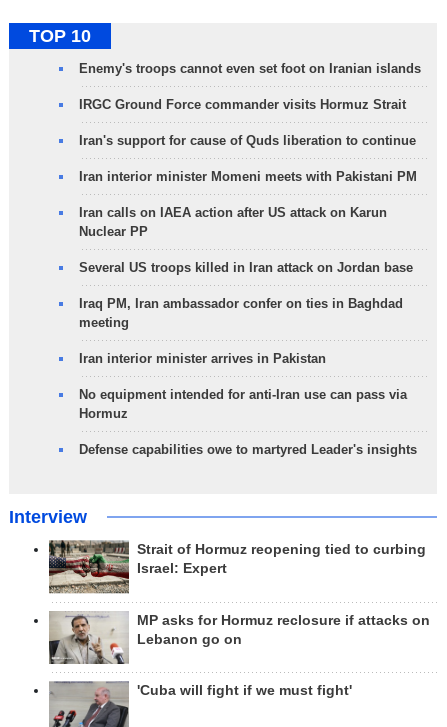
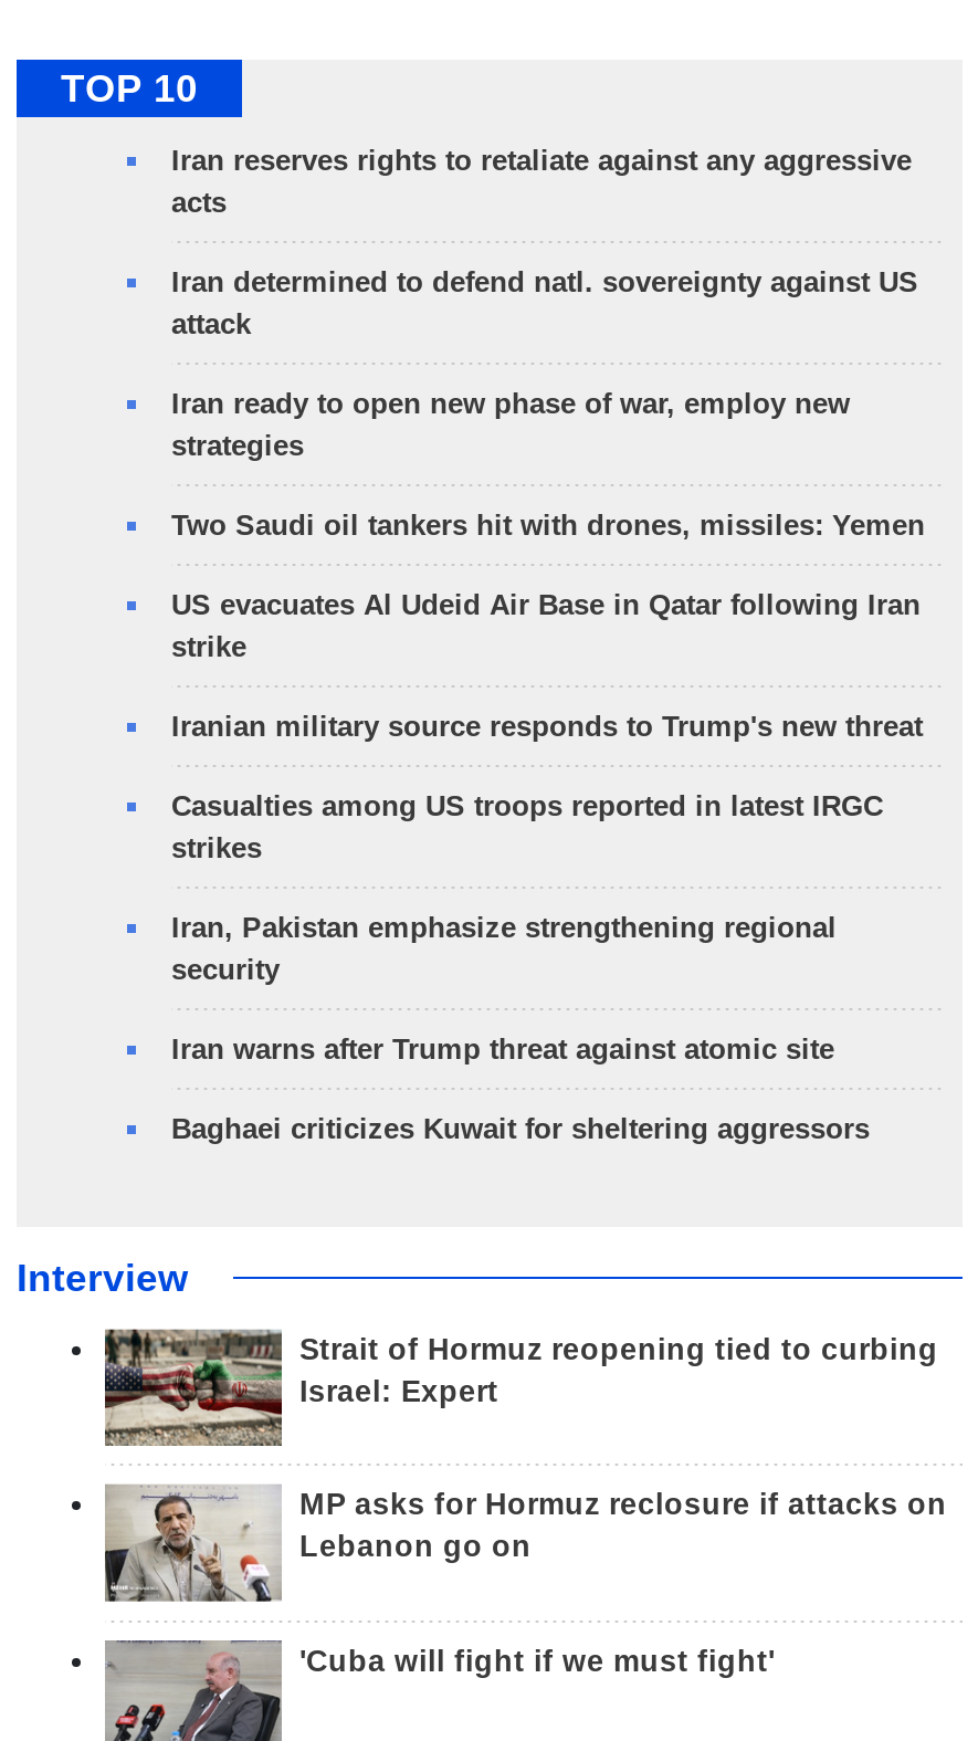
- Enemy's troops cannot even set foot on Iranian islands
+ Iran reserves rights to retaliate against any aggressive
+ acts

- IRGC Ground Force commander visits Hormuz Strait
+ Iran determined to defend natl. sovereignty against US
+ attack

- Iran's support for cause of Quds liberation to continue
+ Iran ready to open new phase of war, employ new
+ strategies

- Iran interior minister Momeni meets with Pakistani PM
+ Two Saudi oil tankers hit with drones, missiles: Yemen

- Iran calls on IAEA action after US attack on Karun
- Nuclear PP
+ US evacuates Al Udeid Air Base in Qatar following Iran
+ strike

- Several US troops killed in Iran attack on Jordan base
+ Iranian military source responds to Trump's new threat

- Iraq PM, Iran ambassador confer on ties in Baghdad
- meeting
+ Casualties among US troops reported in latest IRGC
+ strikes

- Iran interior minister arrives in Pakistan
+ Iran, Pakistan emphasize strengthening regional
+ security

- No equipment intended for anti-Iran use can pass via
- Hormuz
+ Iran warns after Trump threat against atomic site

- Defense capabilities owe to martyred Leader's insights
+ Baghaei criticizes Kuwait for sheltering aggressors
